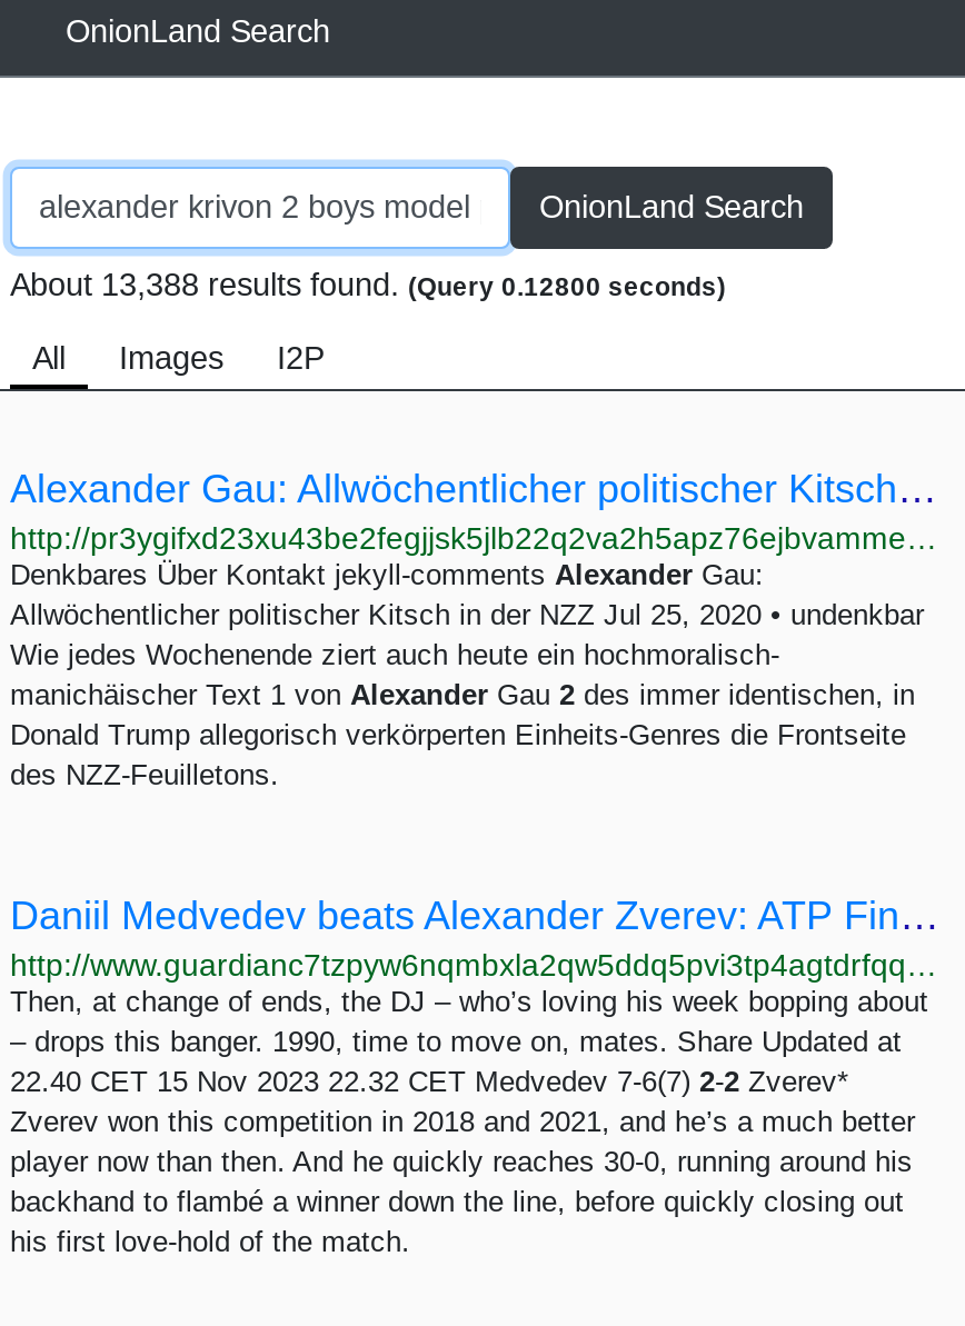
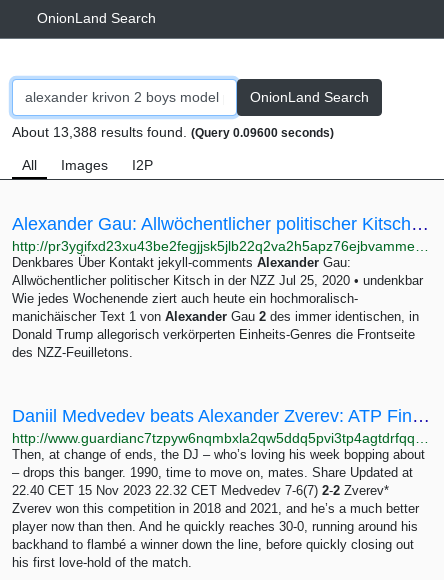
- About 13,388 results found. (Query 0.12800 seconds)
+ About 13,388 results found. (Query 0.09600 seconds)
